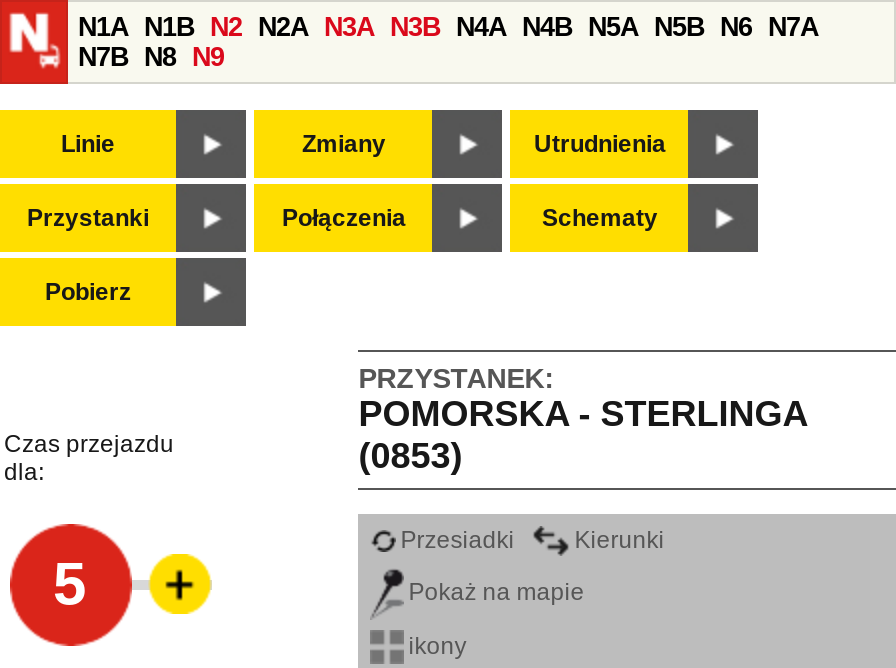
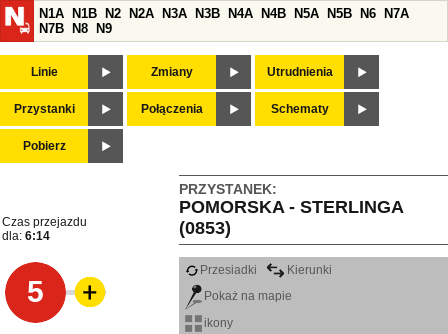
- dla:
+ dla: 6:14
